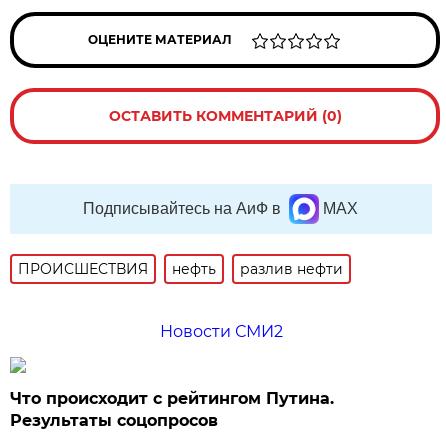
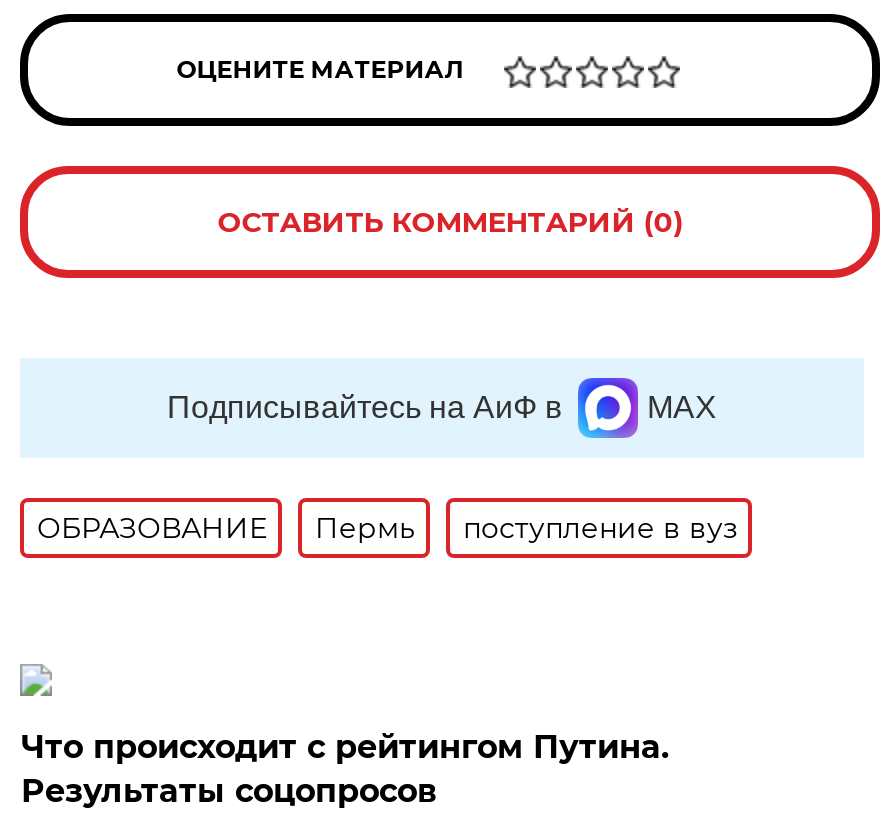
- ПРОИСШЕСТВИЯ
- нефть
- разлив нефти
- Новости СМИ2
+ ОБРАЗОВАНИЕ
+ Пермь
+ поступление в вуз
